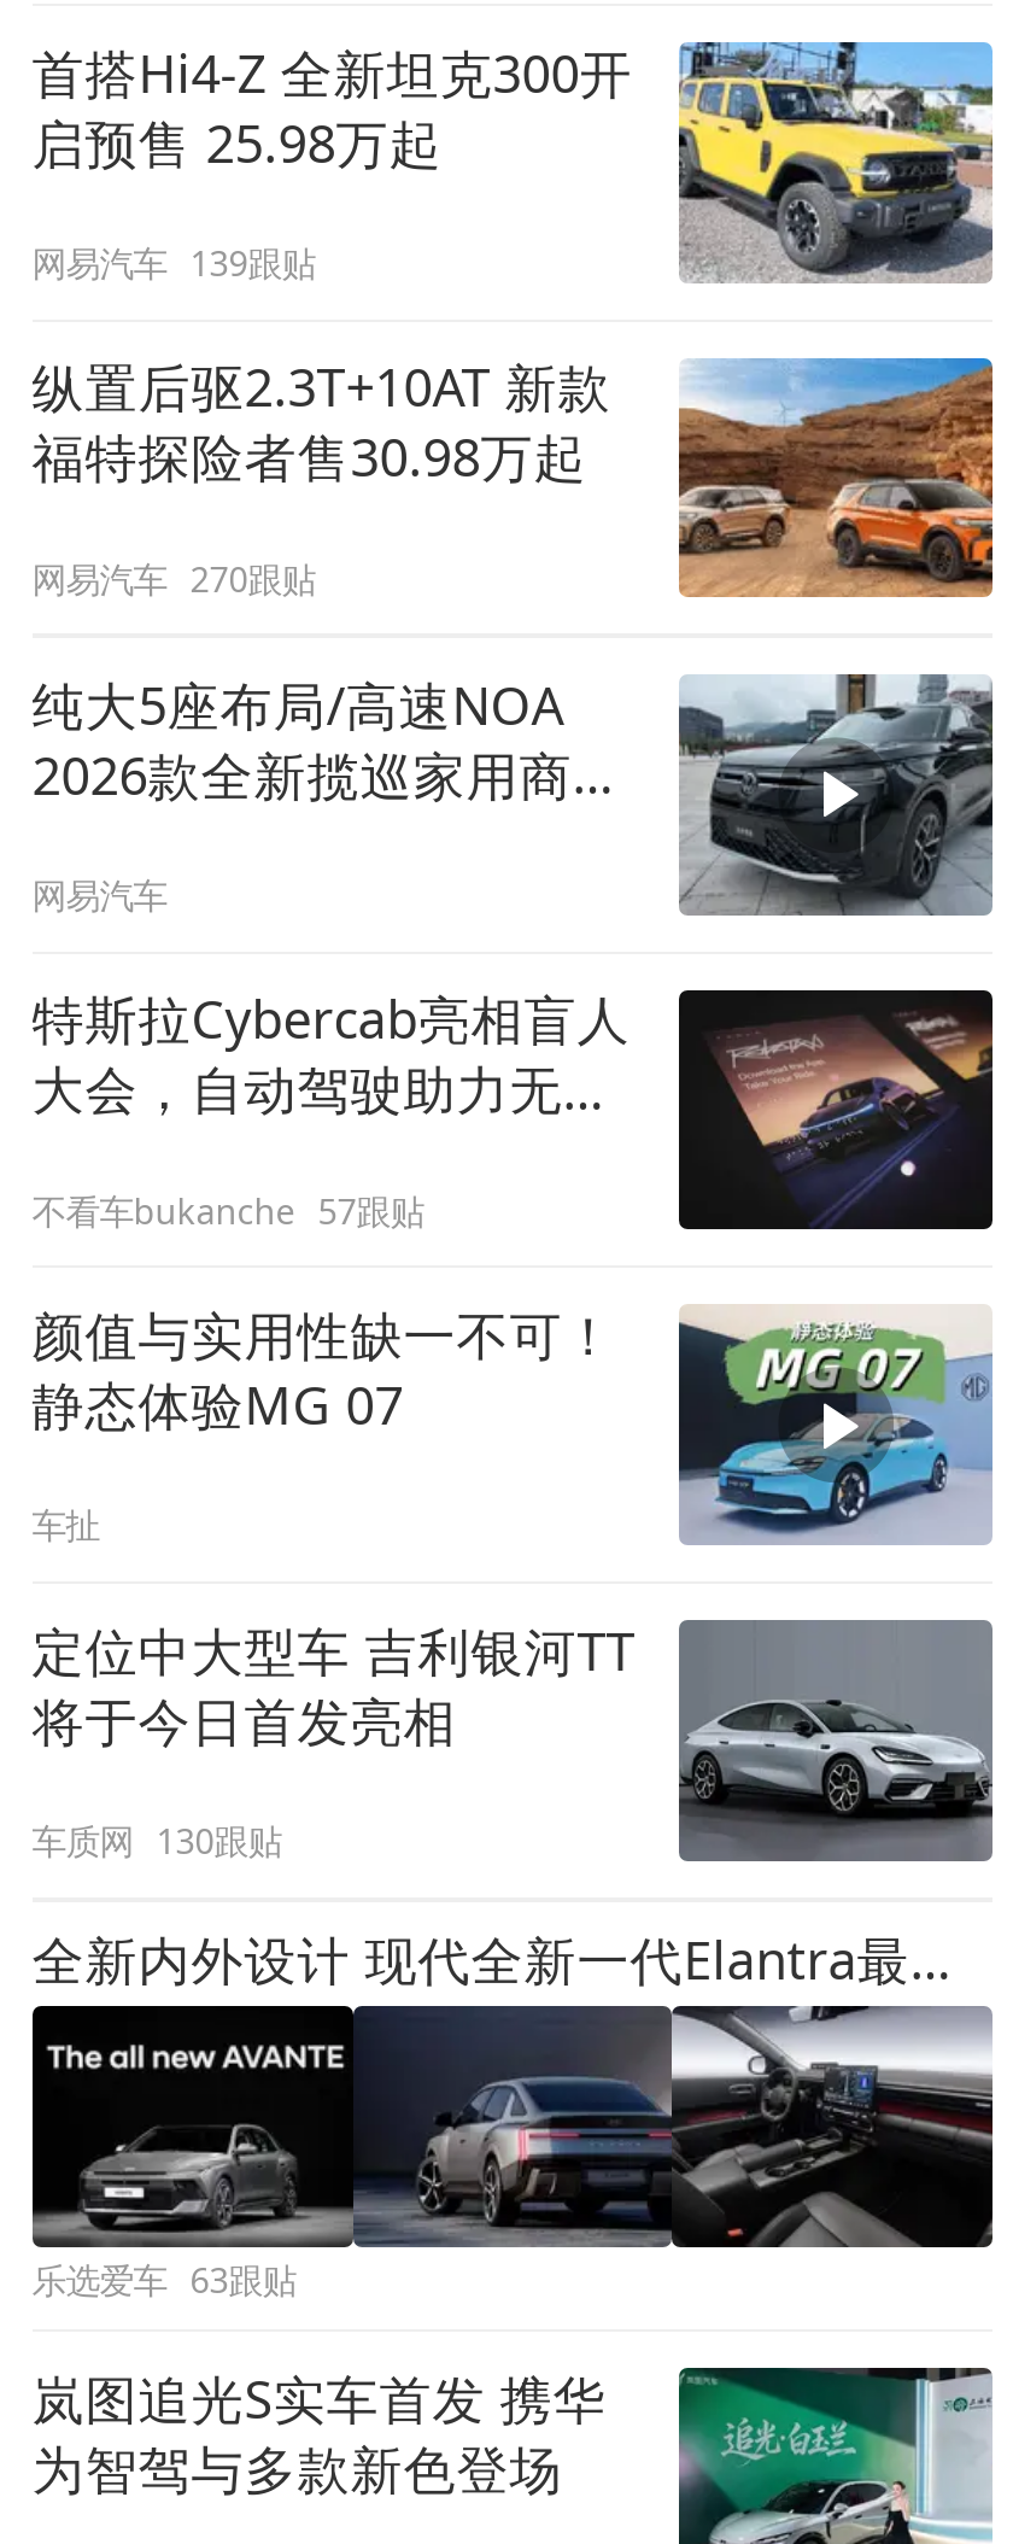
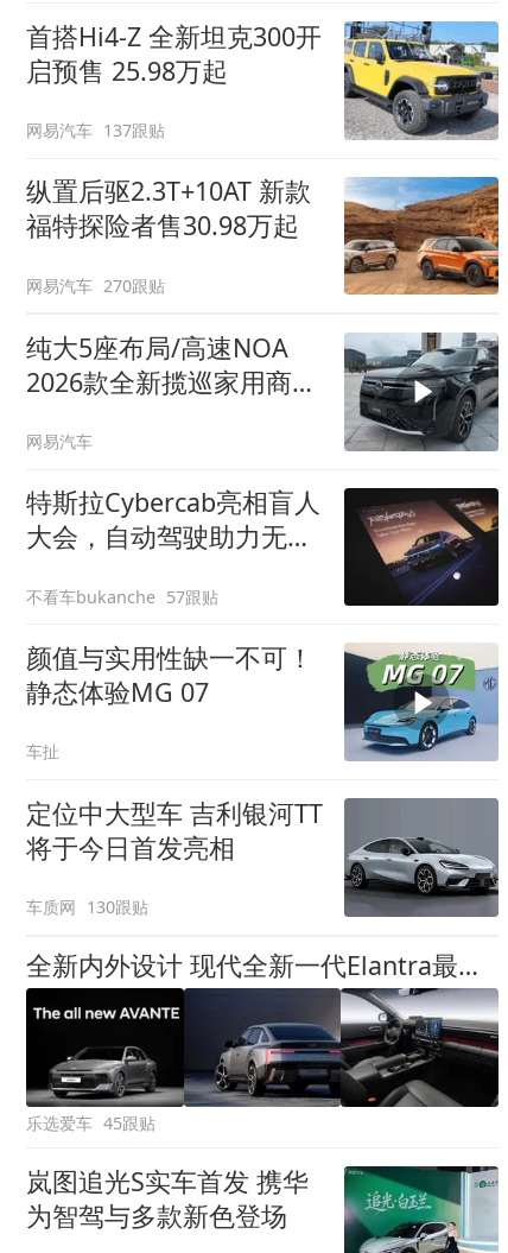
- 网易汽车 139跟贴
+ 网易汽车 137跟贴

- 乐选爱车 63跟贴
+ 乐选爱车 45跟贴
